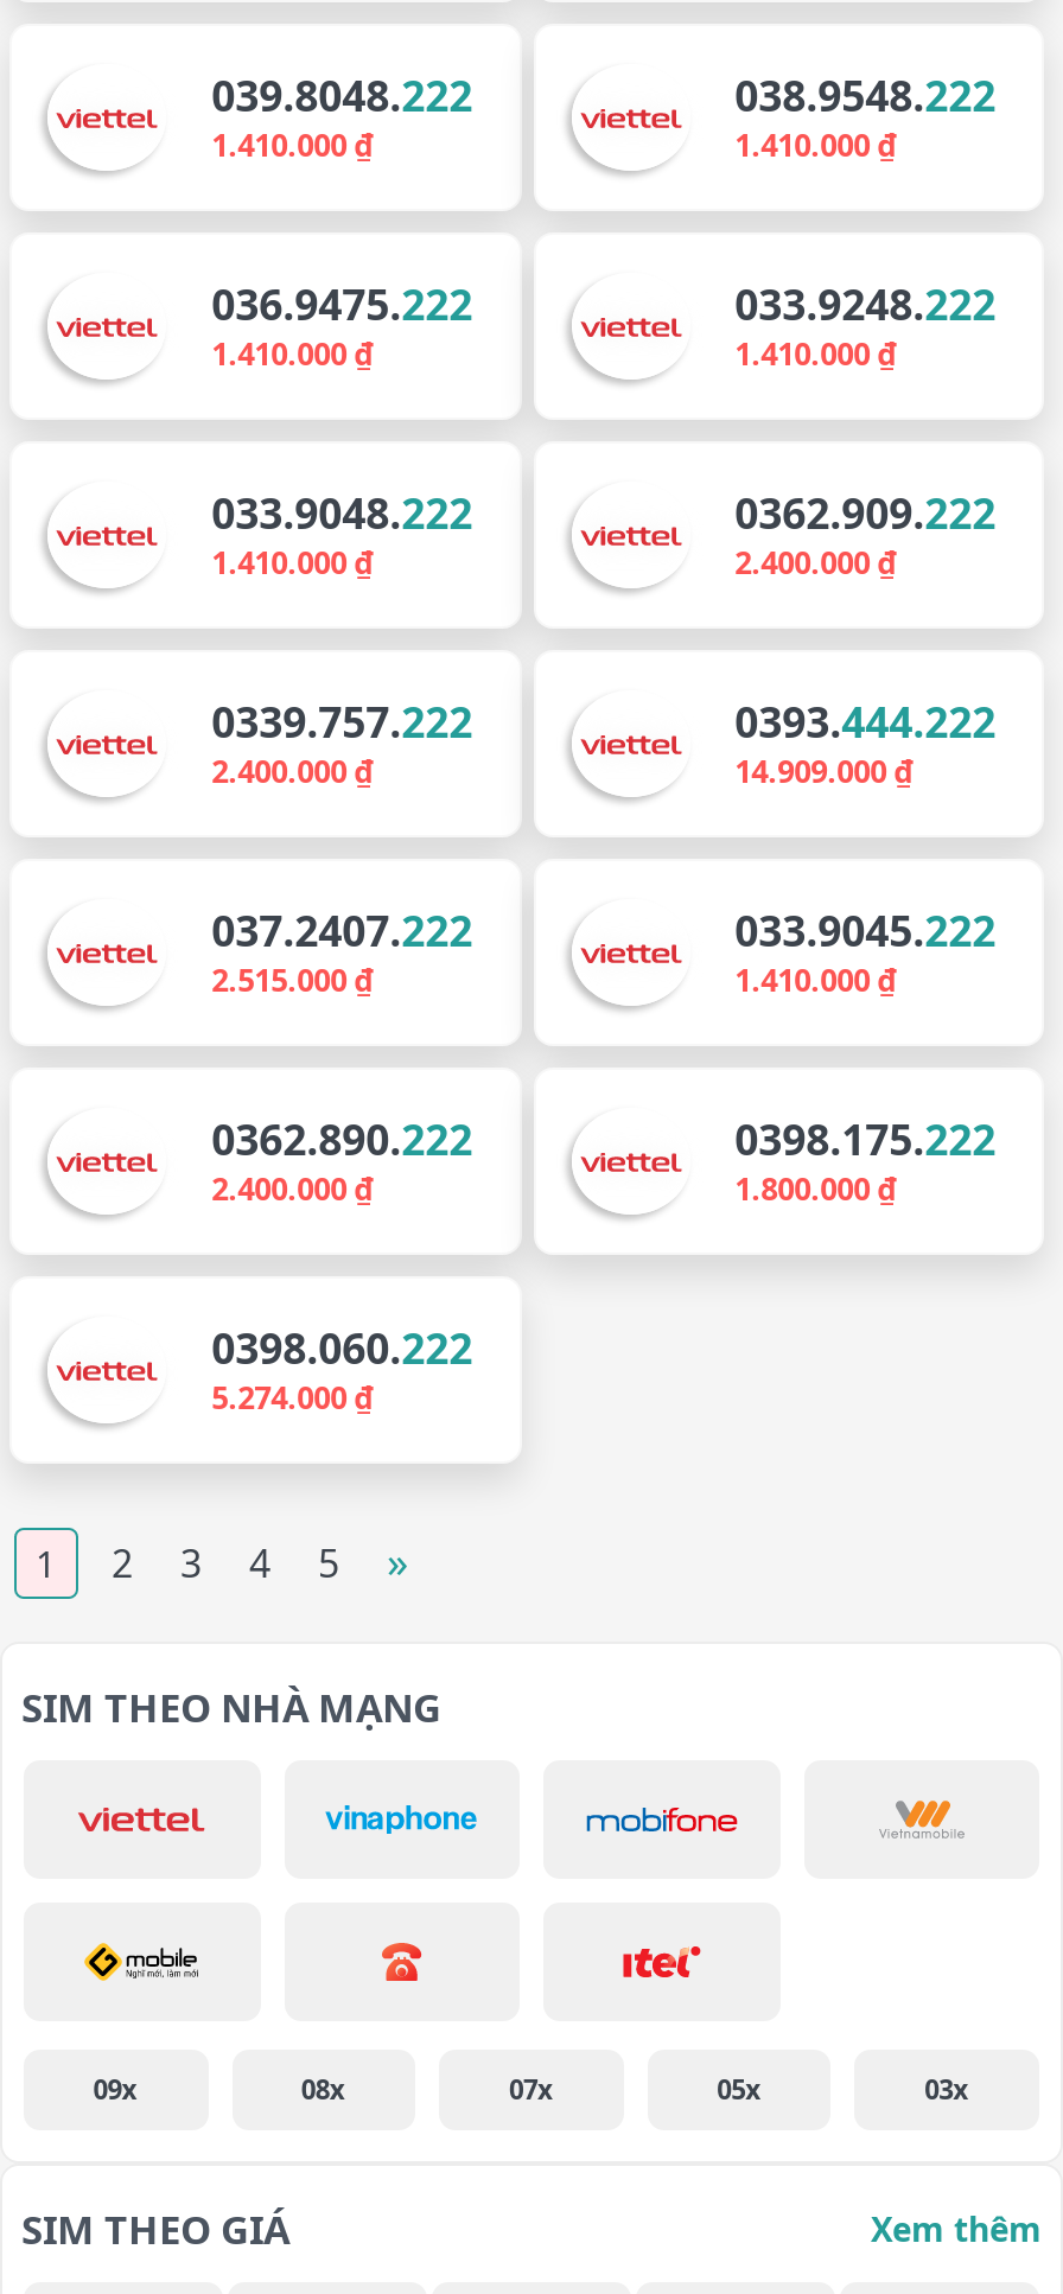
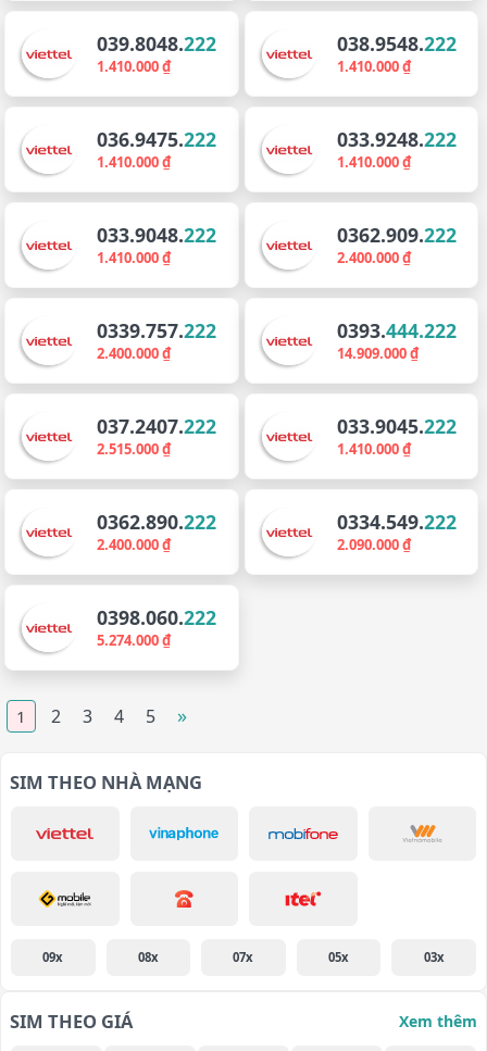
- 0398.175.222
+ 0334.549.222

- 1.800.000 ₫
+ 2.090.000 ₫
